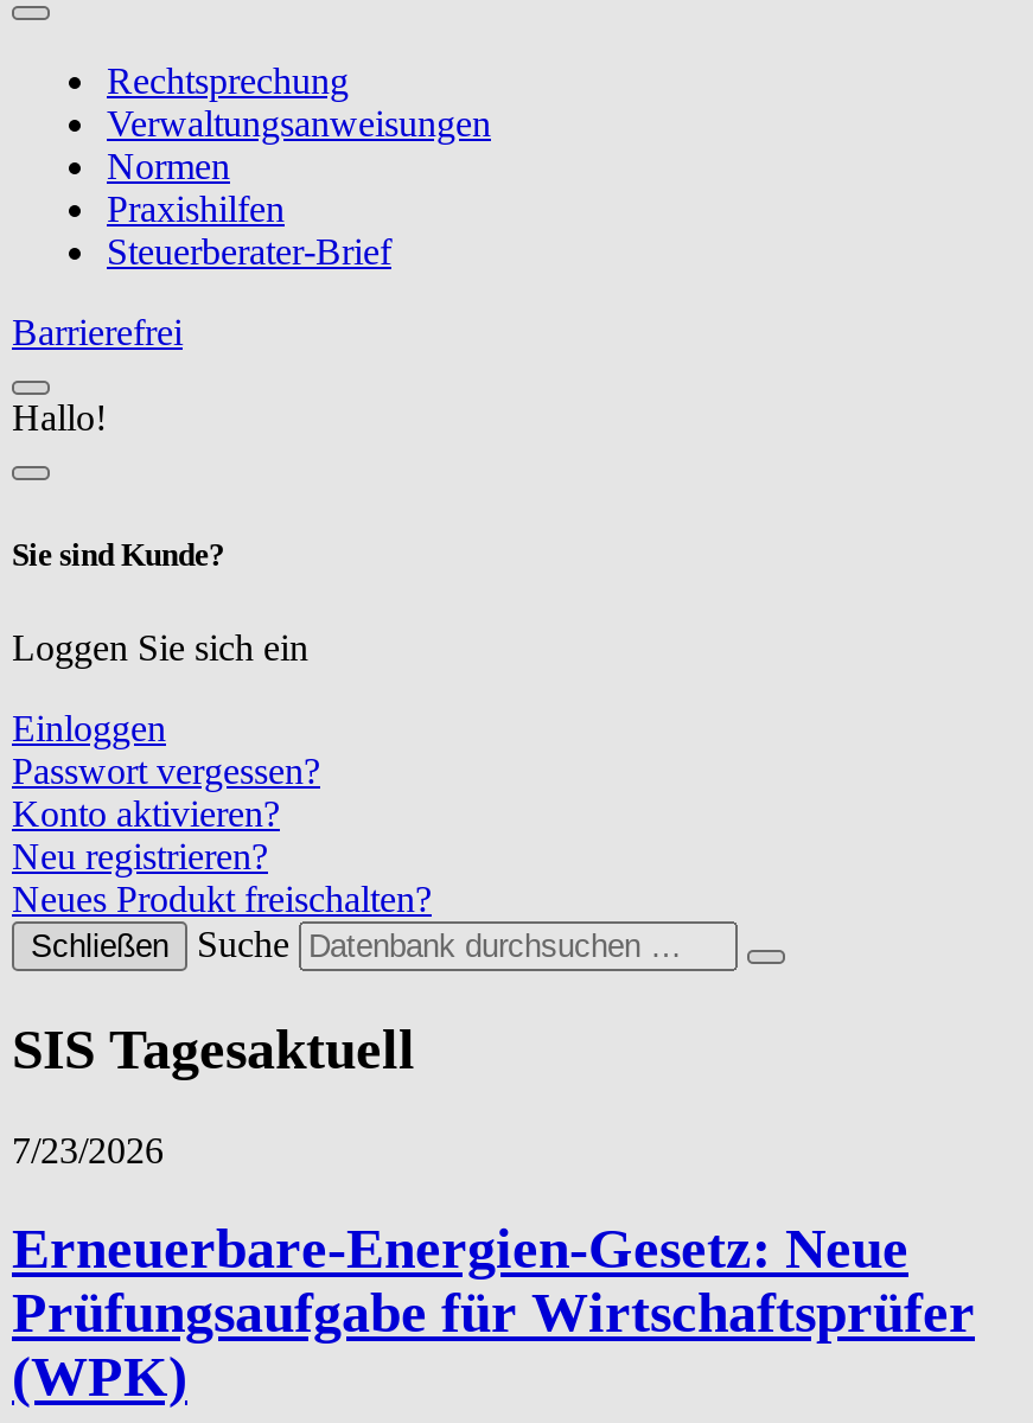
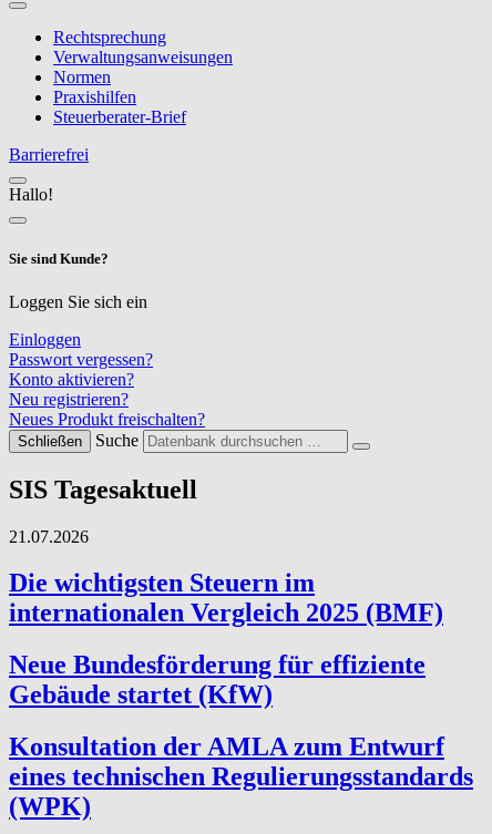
- 7/23/2026
- Erneuerbare-Energien-Gesetz: Neue
- Prüfungsaufgabe für Wirtschaftsprüfer
+ 21.07.2026
+ Die wichtigsten Steuern im
+ internationalen Vergleich 2025 (BMF)
+ Neue Bundesförderung für effiziente
+ Gebäude startet (KfW)
+ Konsultation der AMLA zum Entwurf
+ eines technischen Regulierungsstandards
